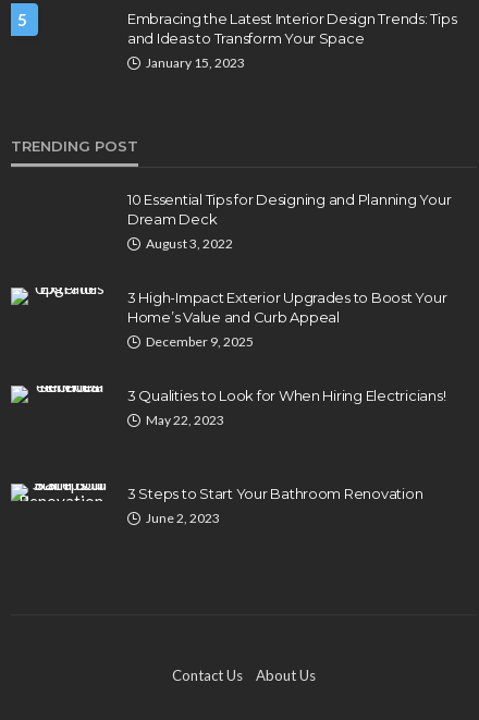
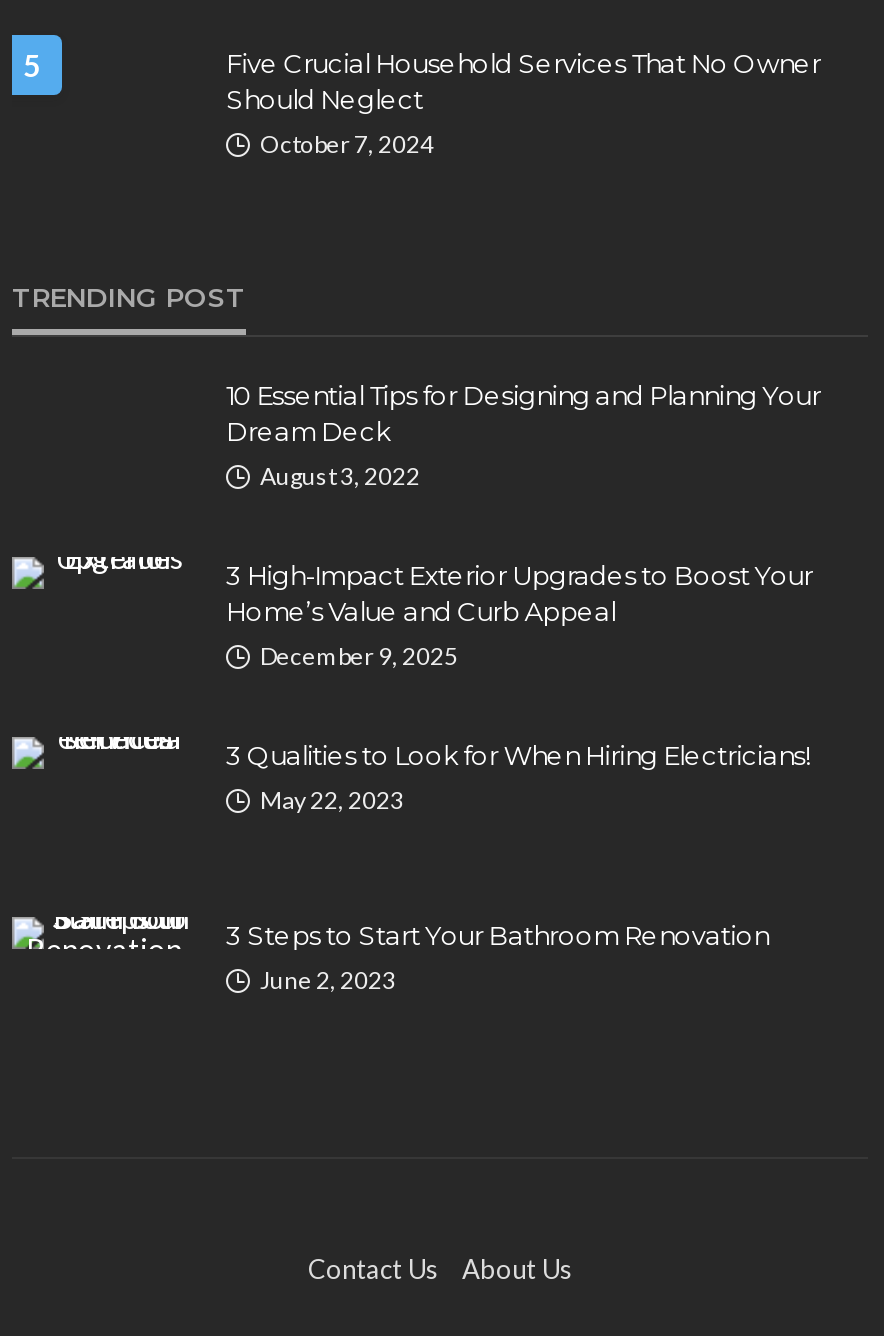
- Embracing the Latest Interior Design Trends: Tips
- and Ideas to Transform Your Space
- January 15, 2023
+ Five Crucial Household Services That No Owner
+ Should Neglect
+ October 7, 2024
